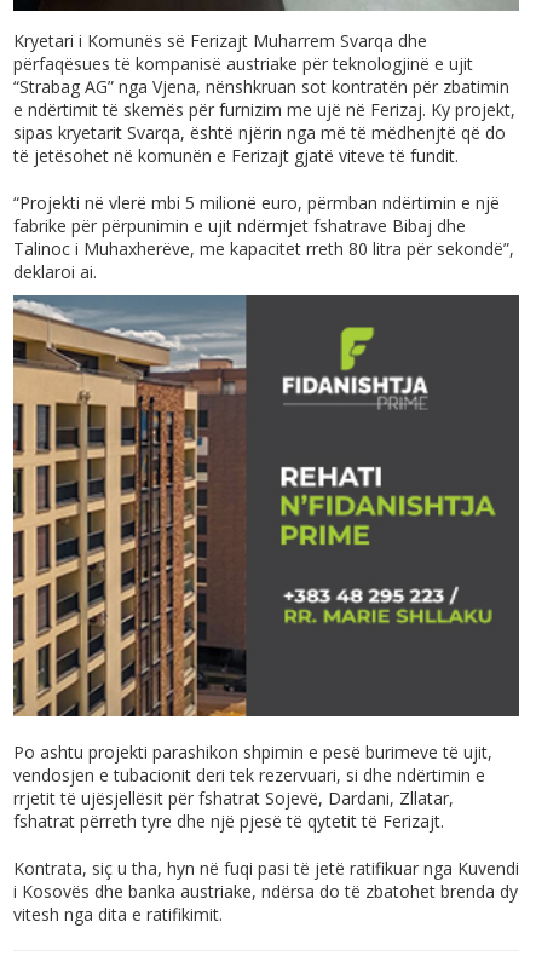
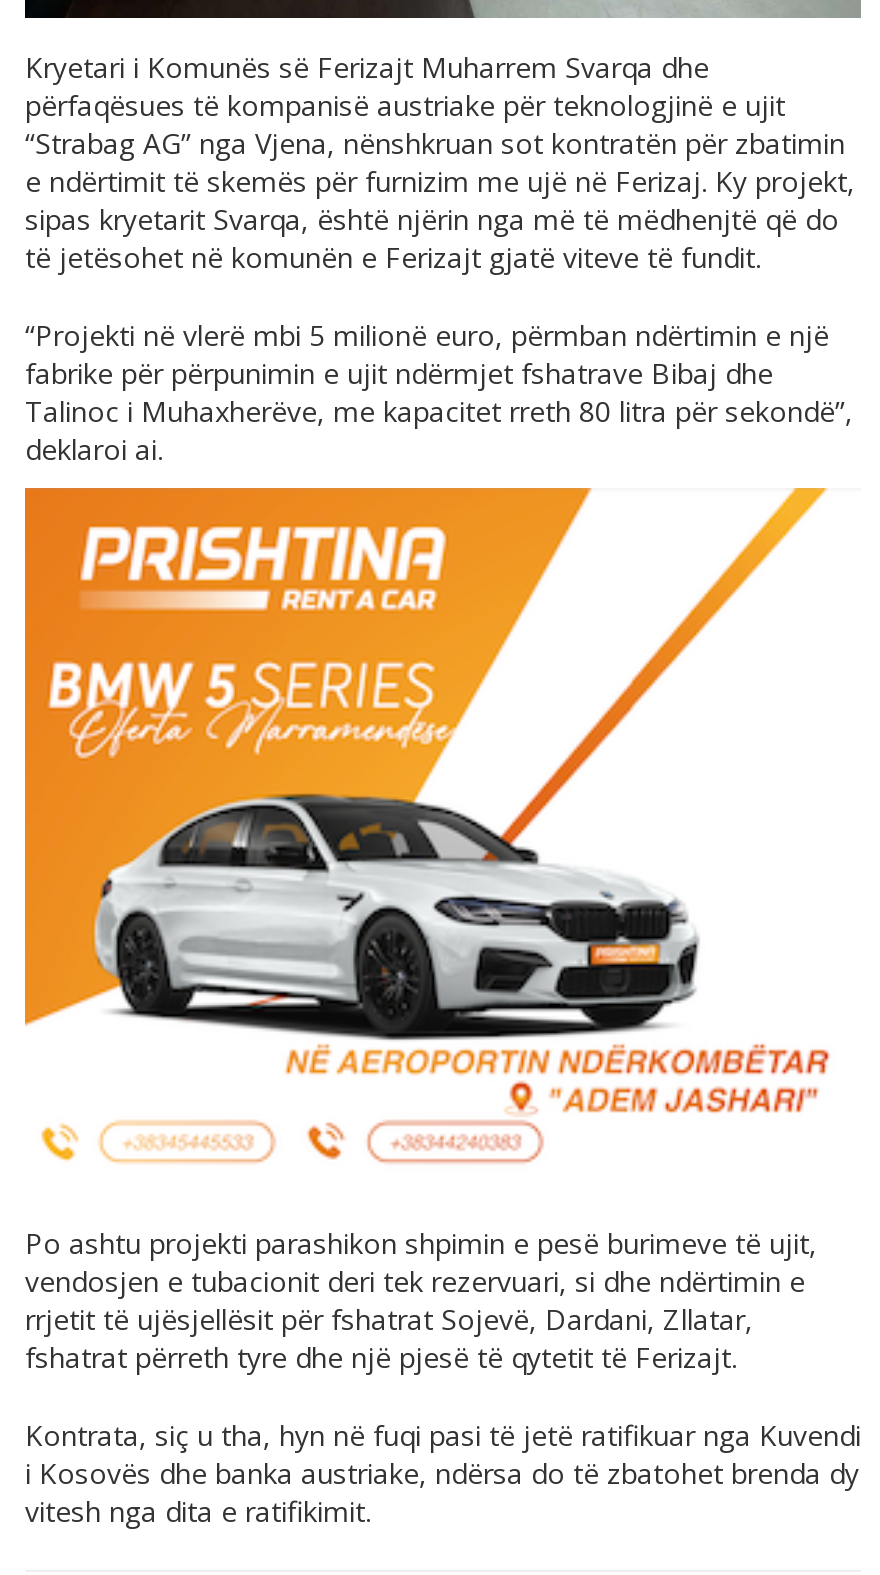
- [image]
+ [image]
